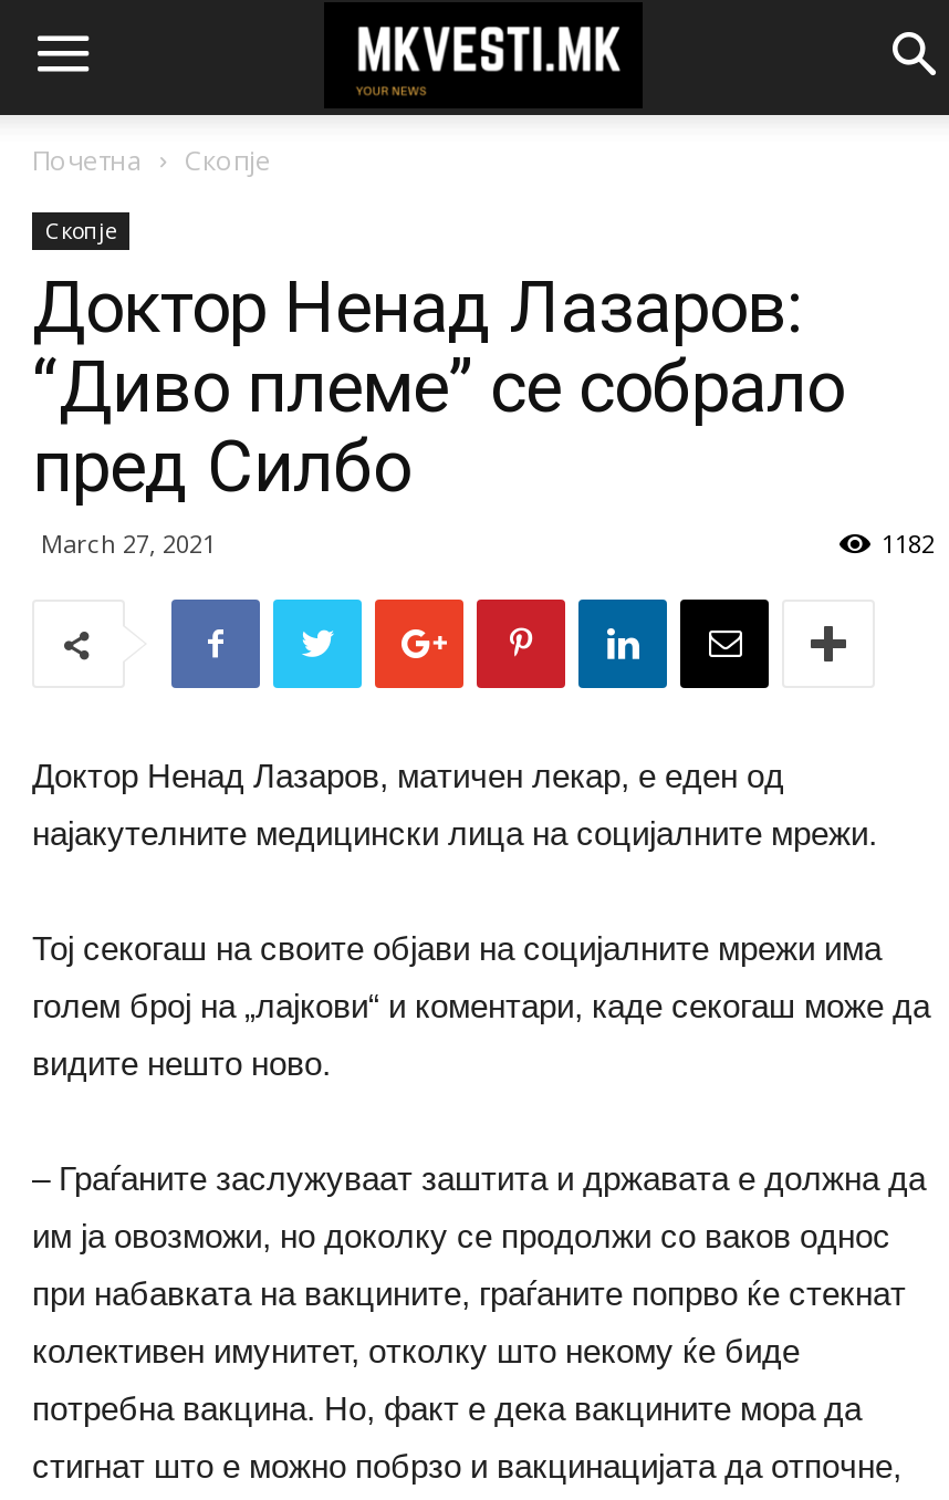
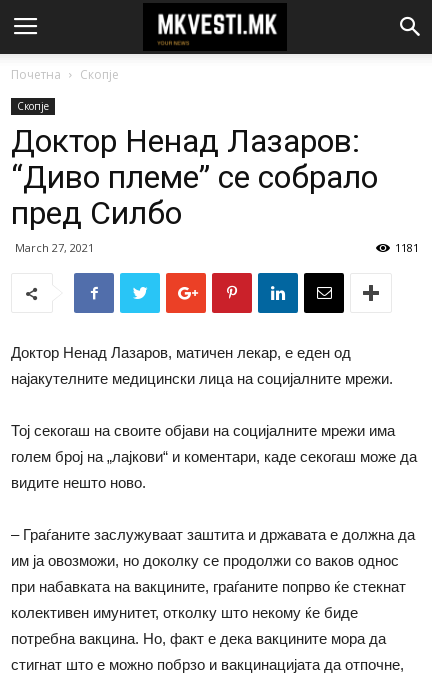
- 1182
+ 1181
